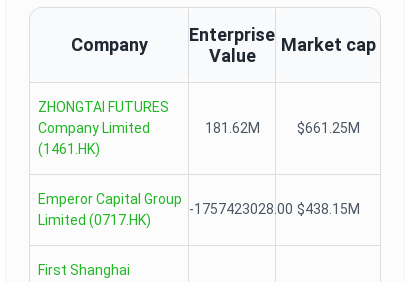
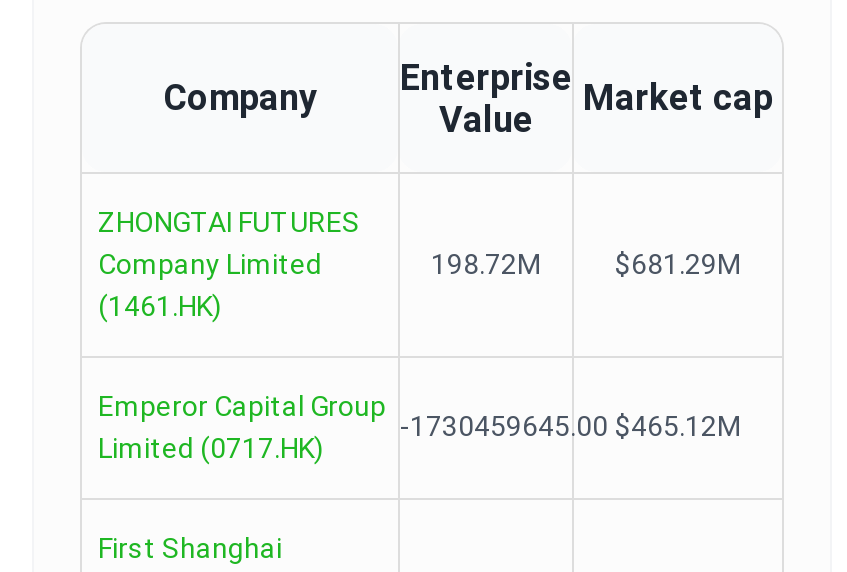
- 181.62M
- $661.25M
+ 198.72M
+ $681.29M

- -1757423028.00 $438.15M
+ -1730459645.00 $465.12M
